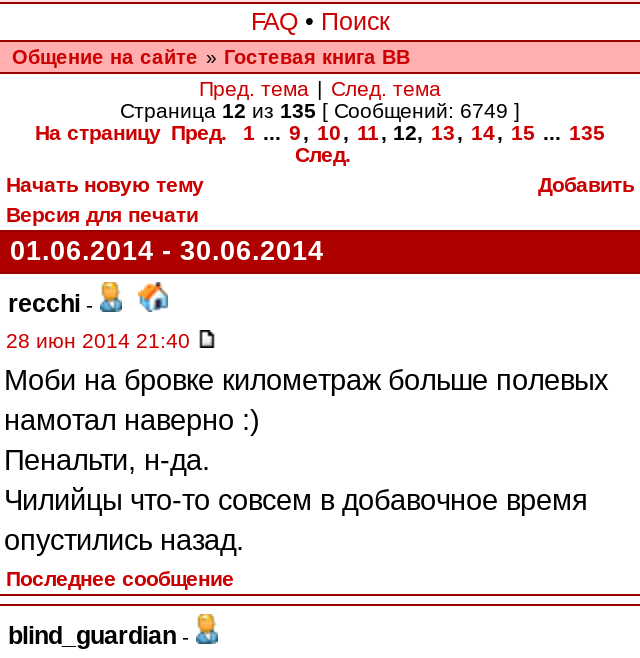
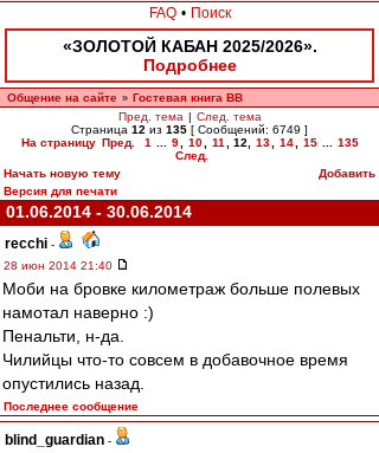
+ «ЗОЛОТОЙ КАБАН 2025/2026».
+ Подробнее
